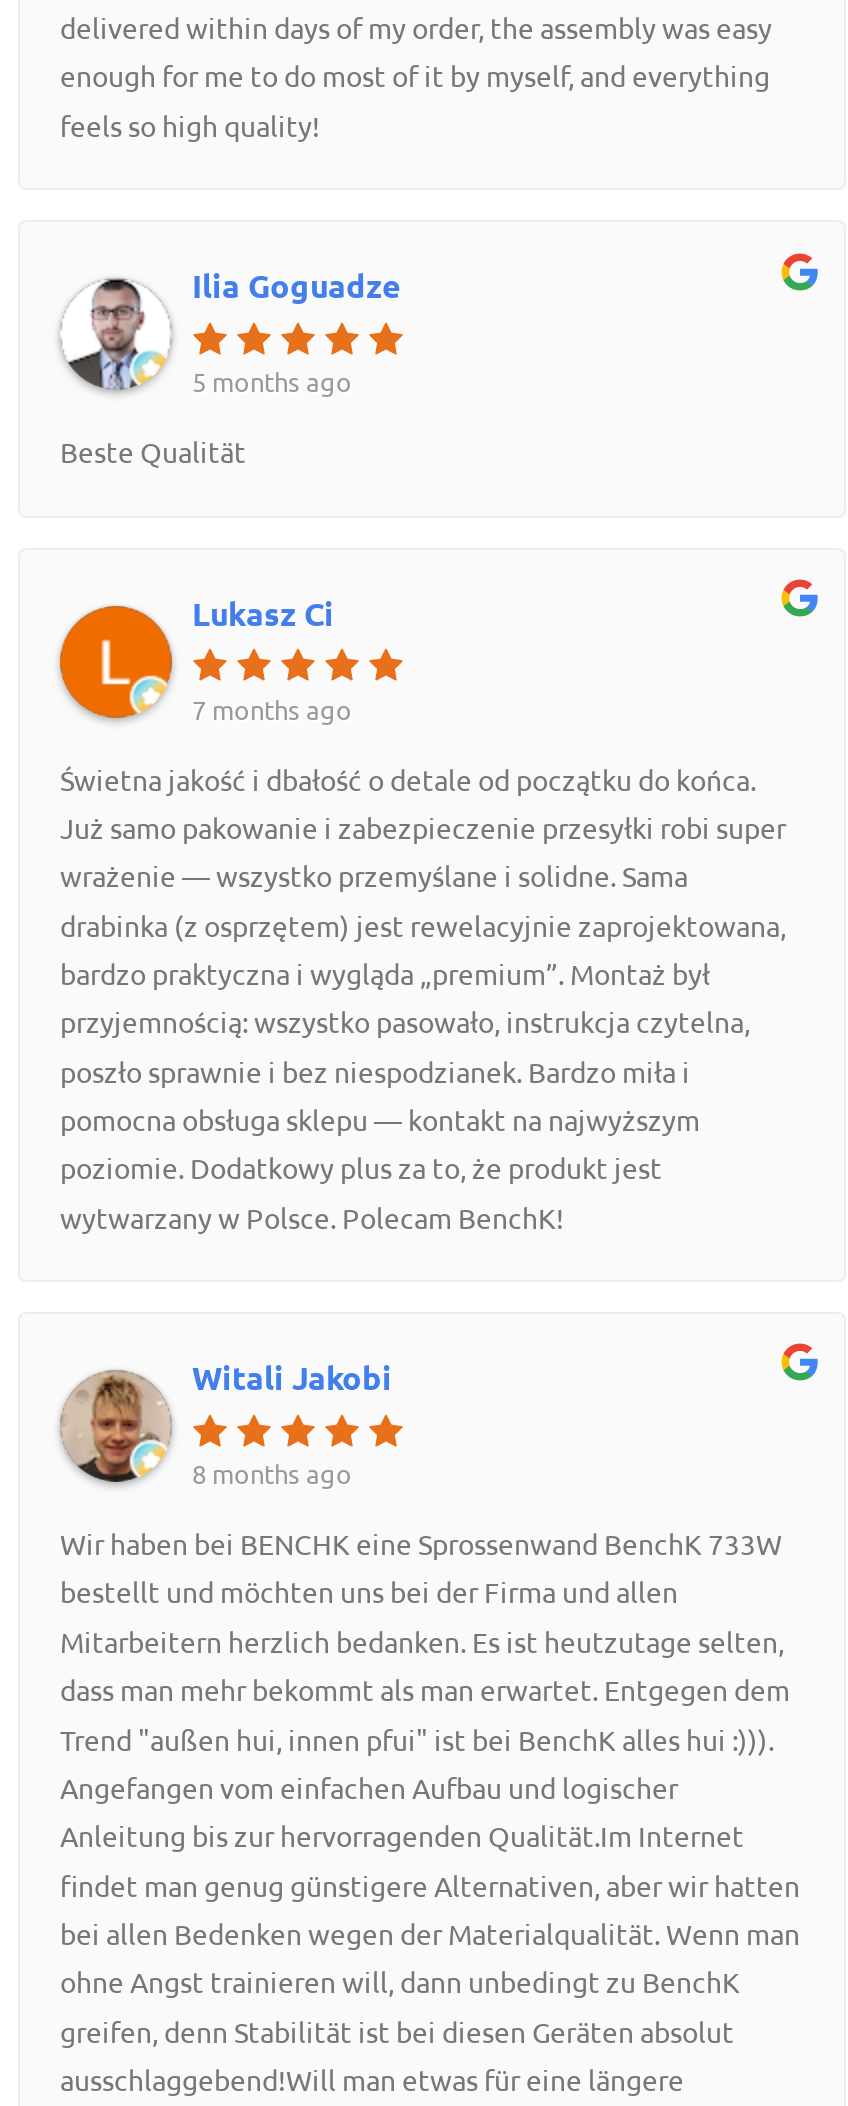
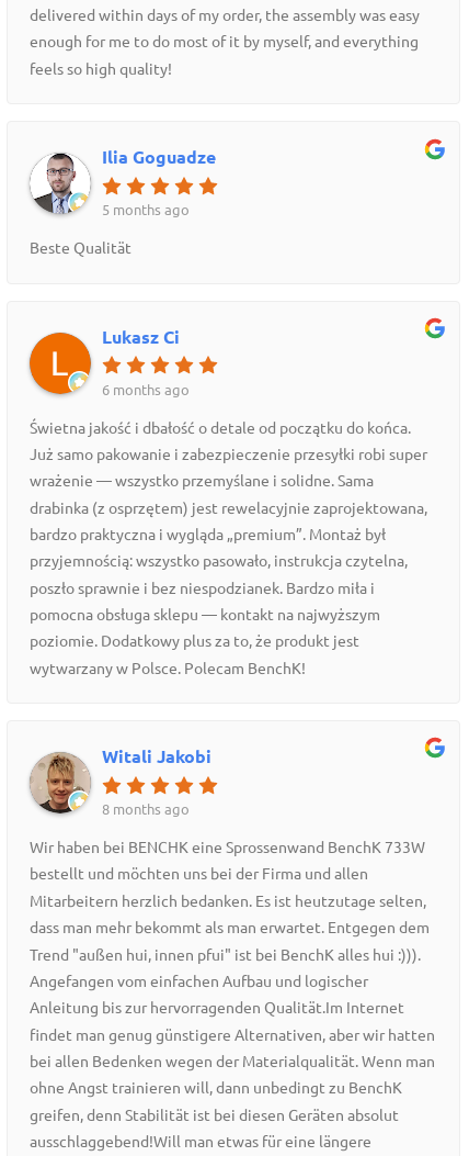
- 7 months ago
+ 6 months ago
